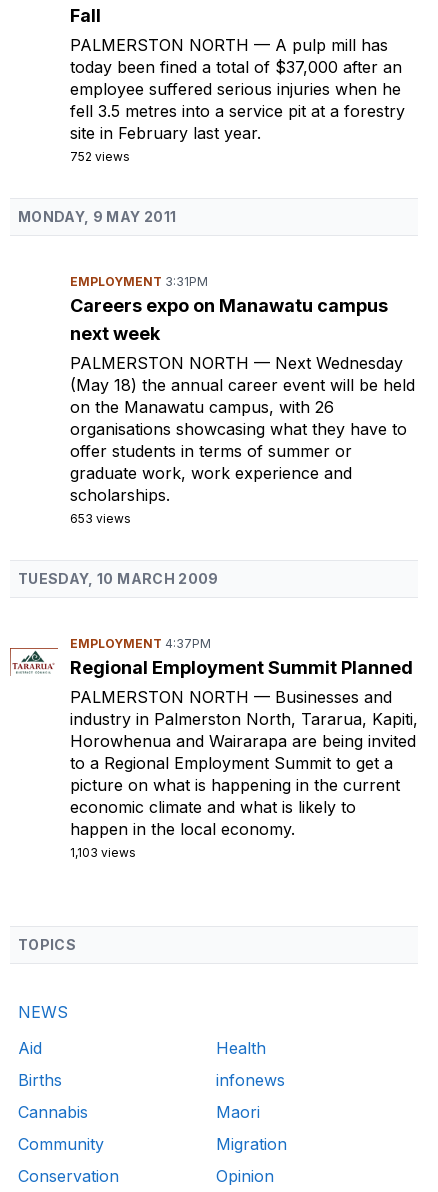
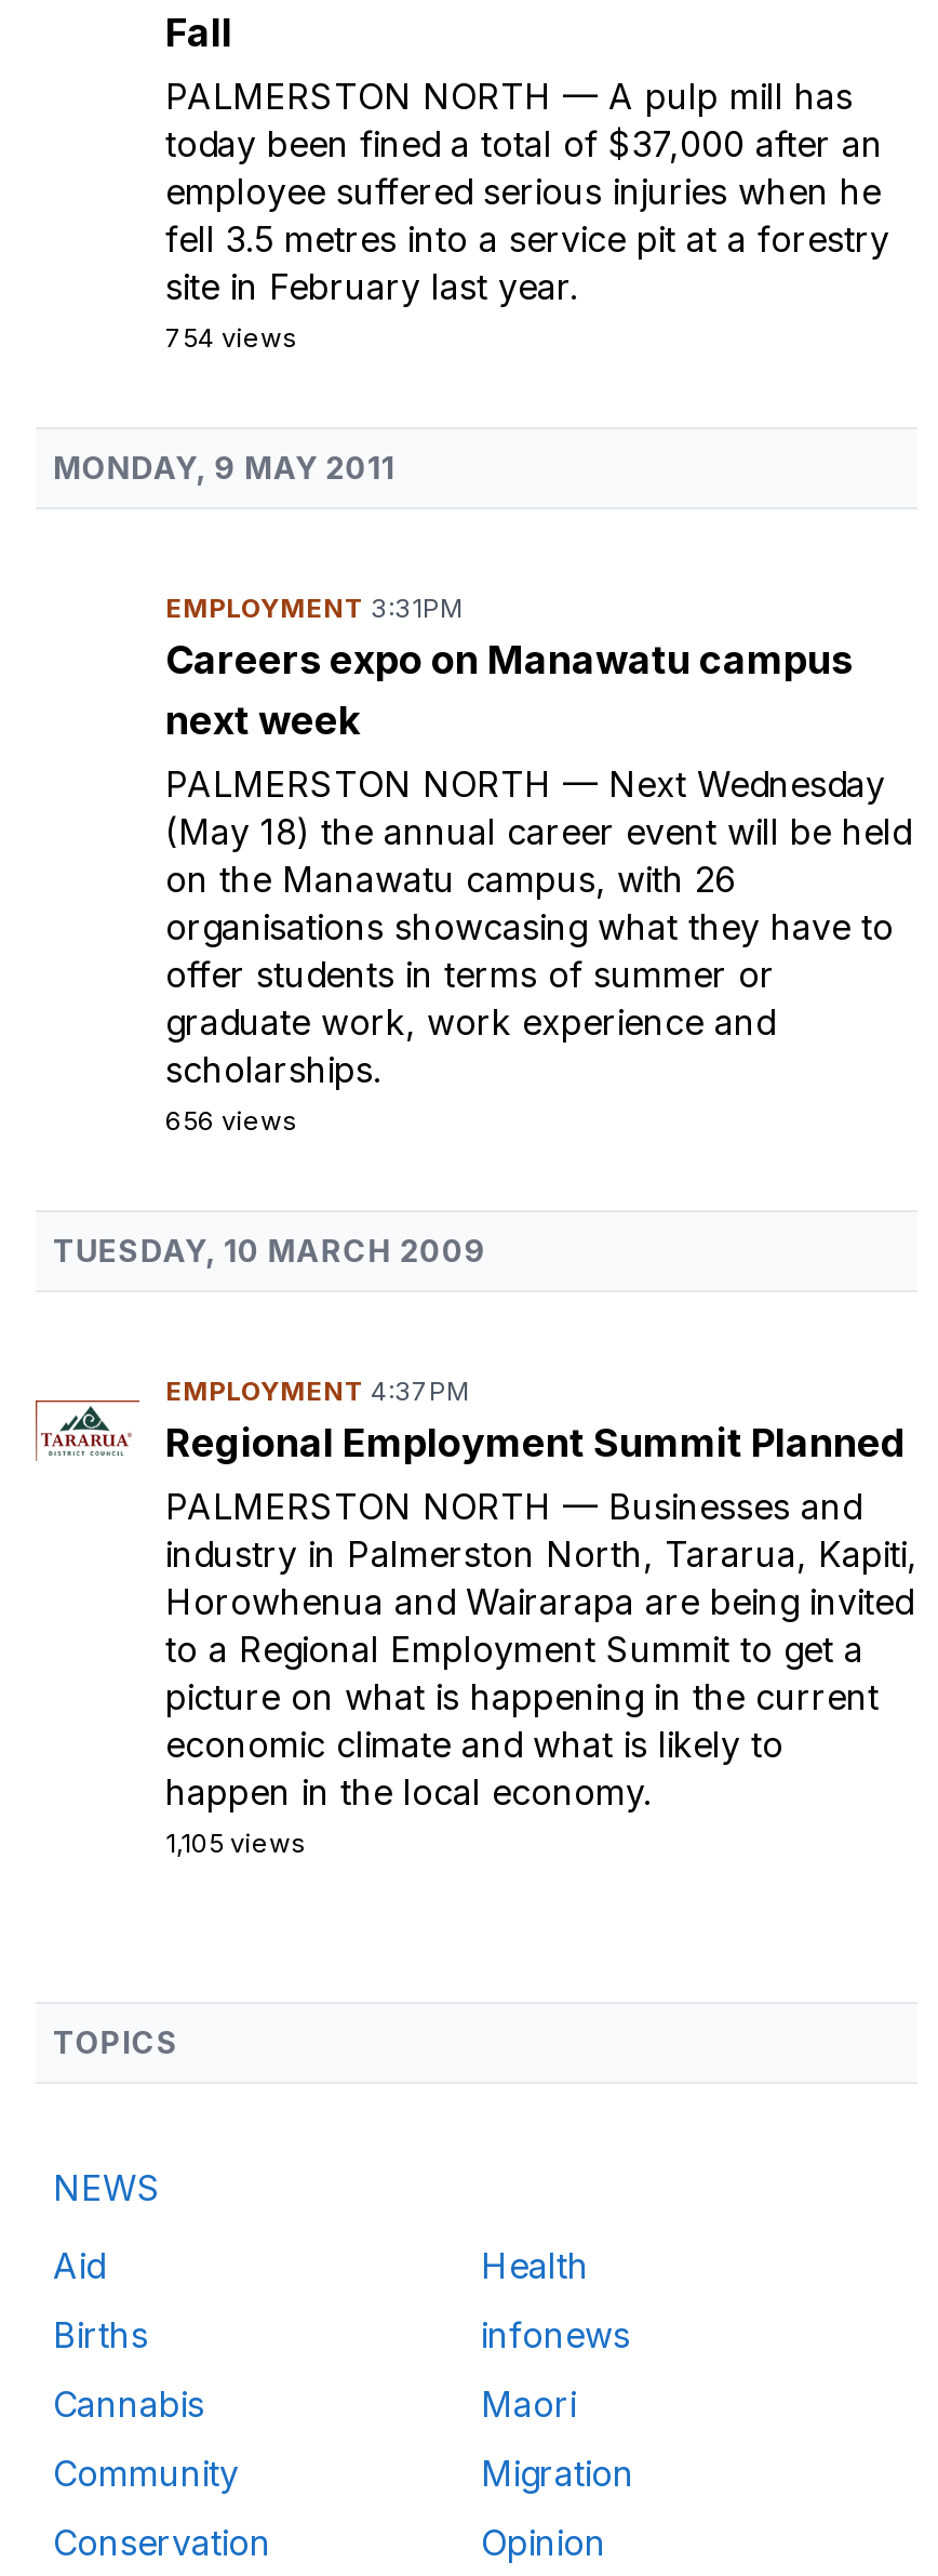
- 752 views
+ 754 views

- 653 views
+ 656 views

- 1,103 views
+ 1,105 views
